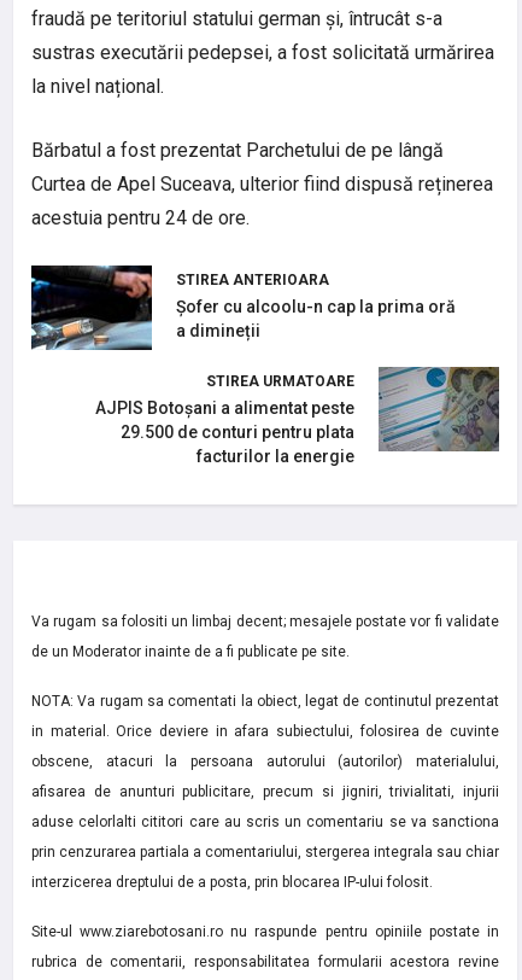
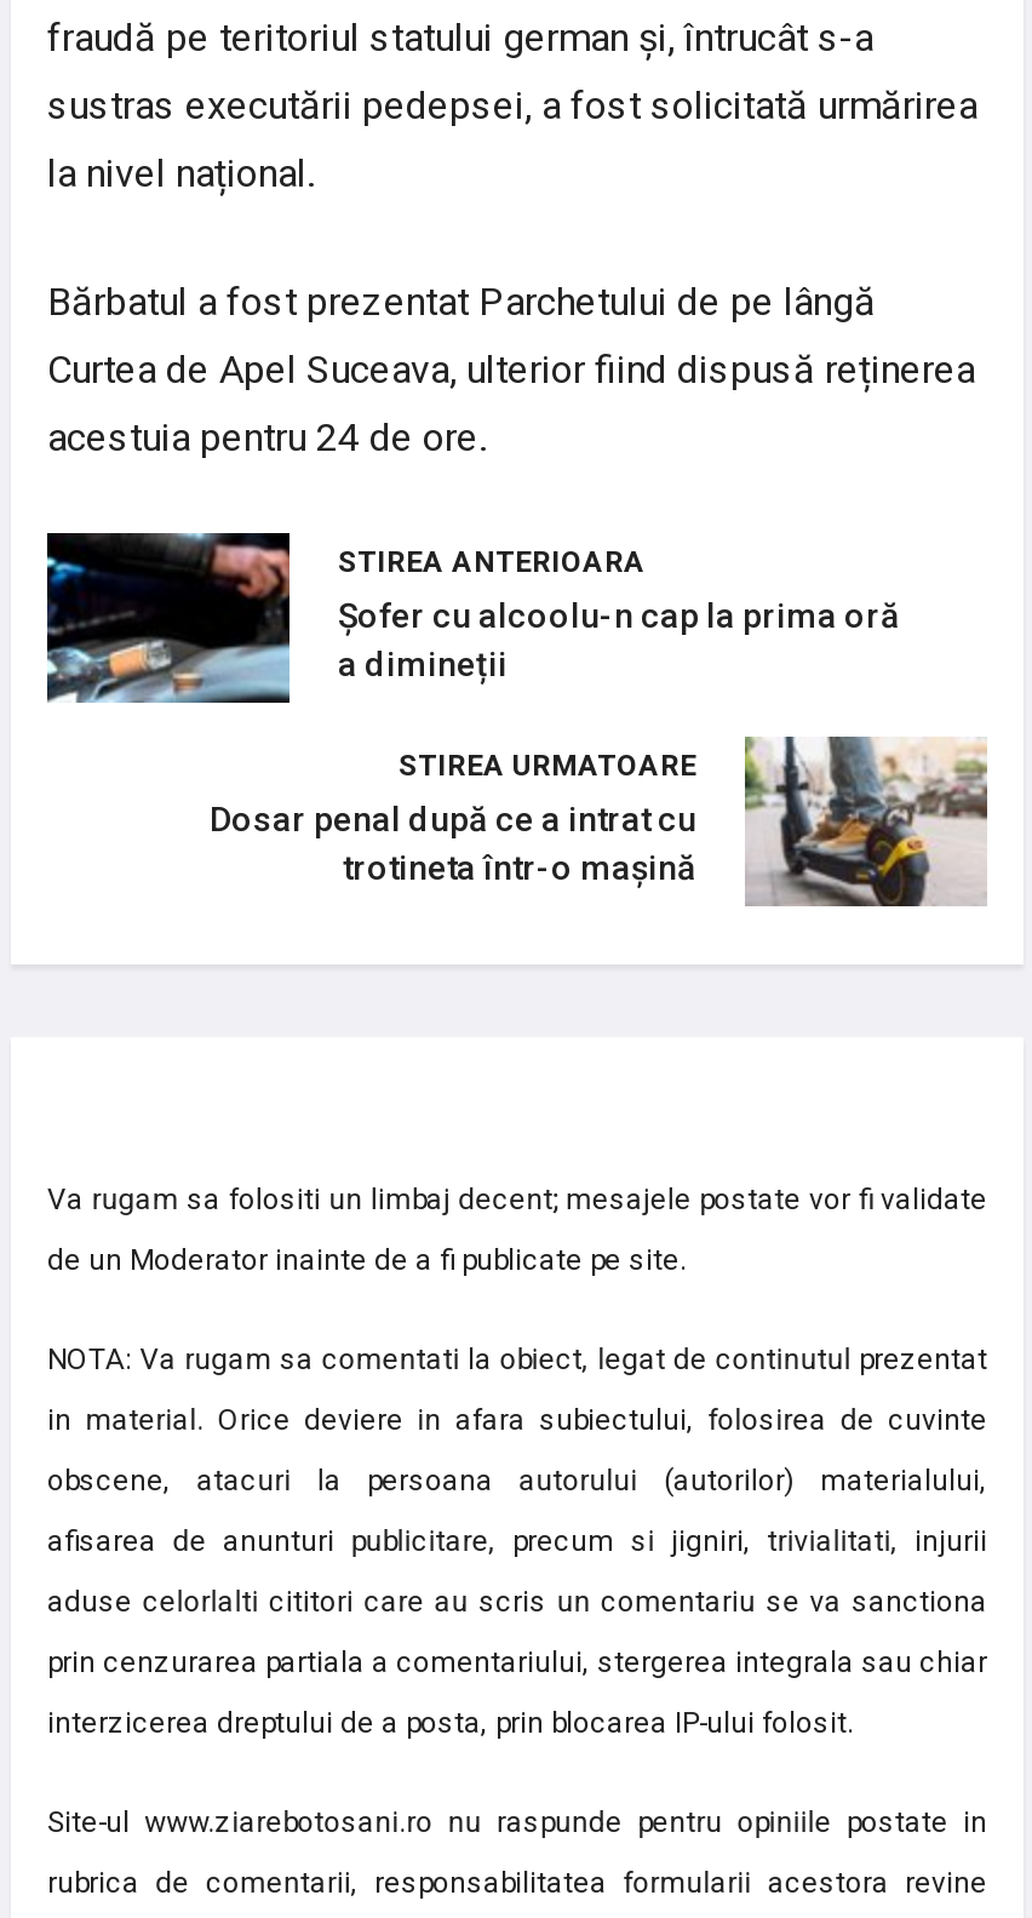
- [image]
- AJPIS Botoșani a alimentat peste
- 29.500 de conturi pentru plata
- facturilor la energie
+ [image]
+ Dosar penal după ce a intrat cu
+ trotineta într-o mașină
